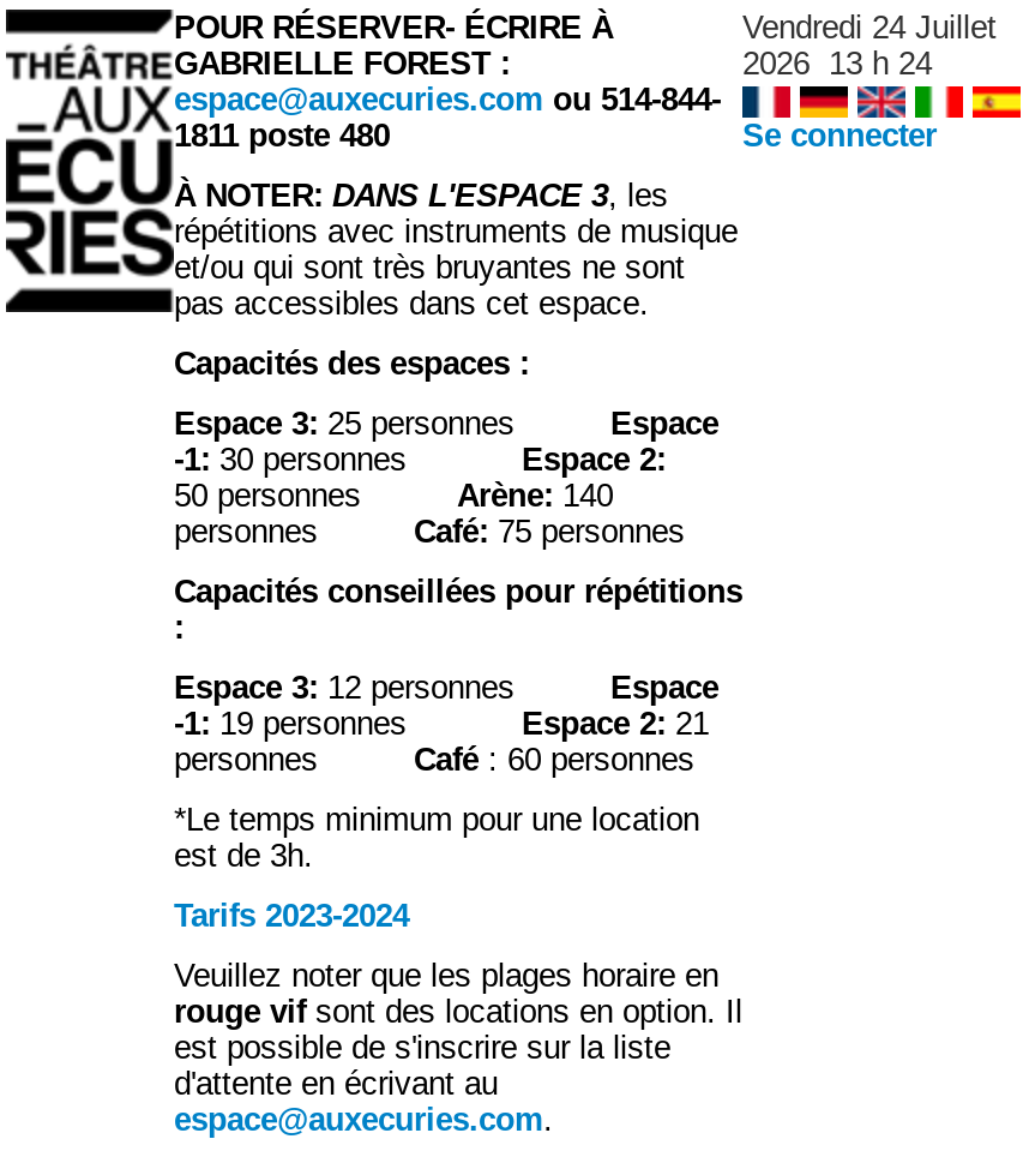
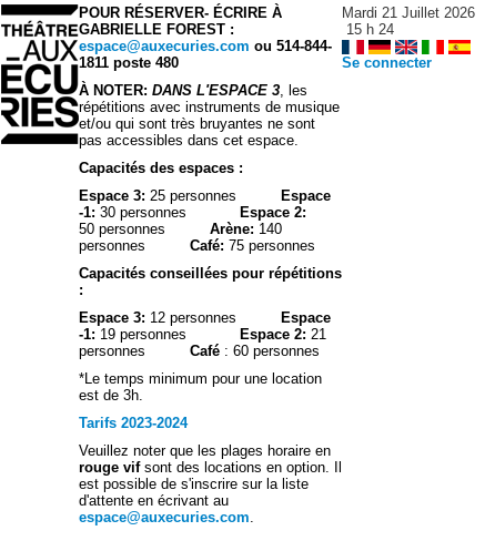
- Vendredi 24 Juillet
- 2026 13 h 24
+ Mardi 21 Juillet 2026
+ 15 h 24
